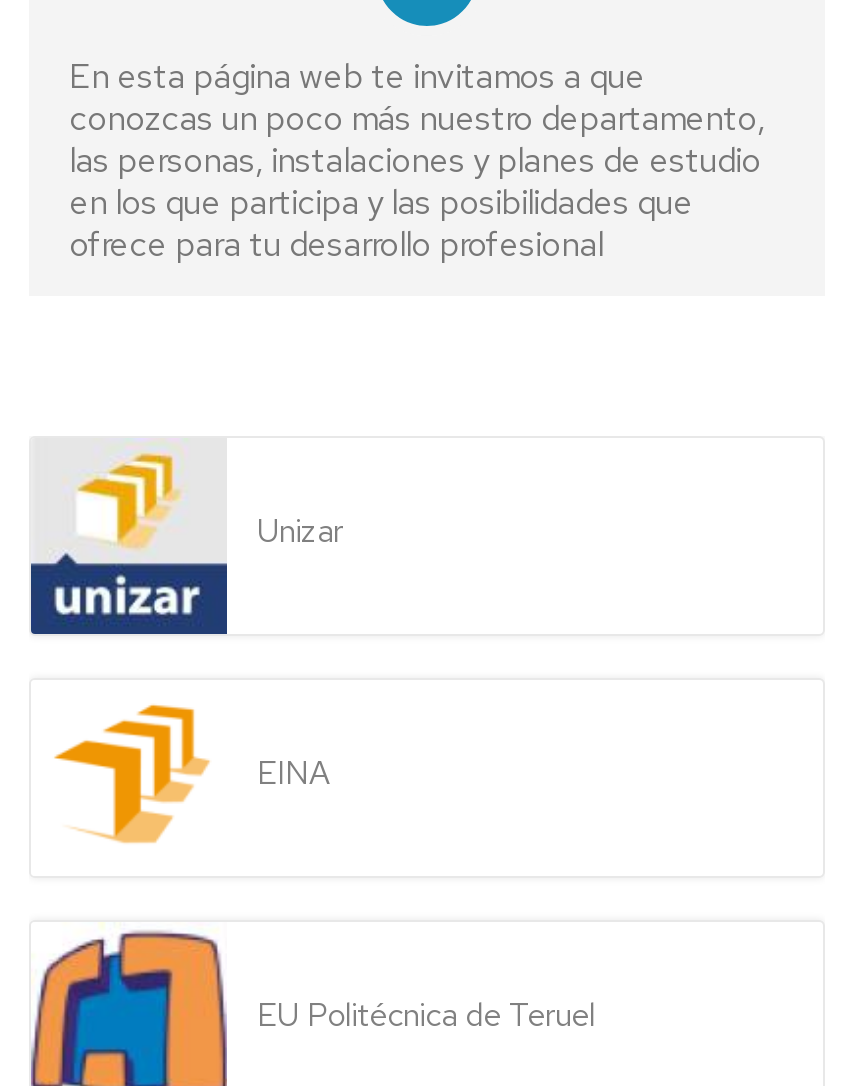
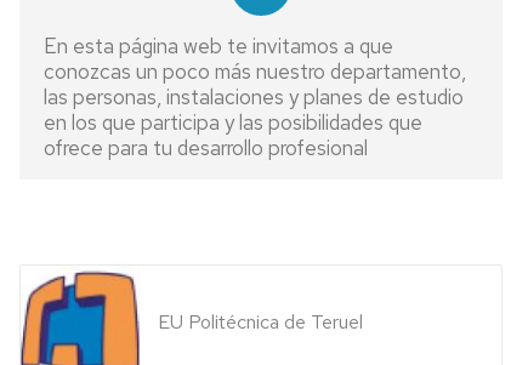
- [image]
- Unizar

- [image]
- EINA
